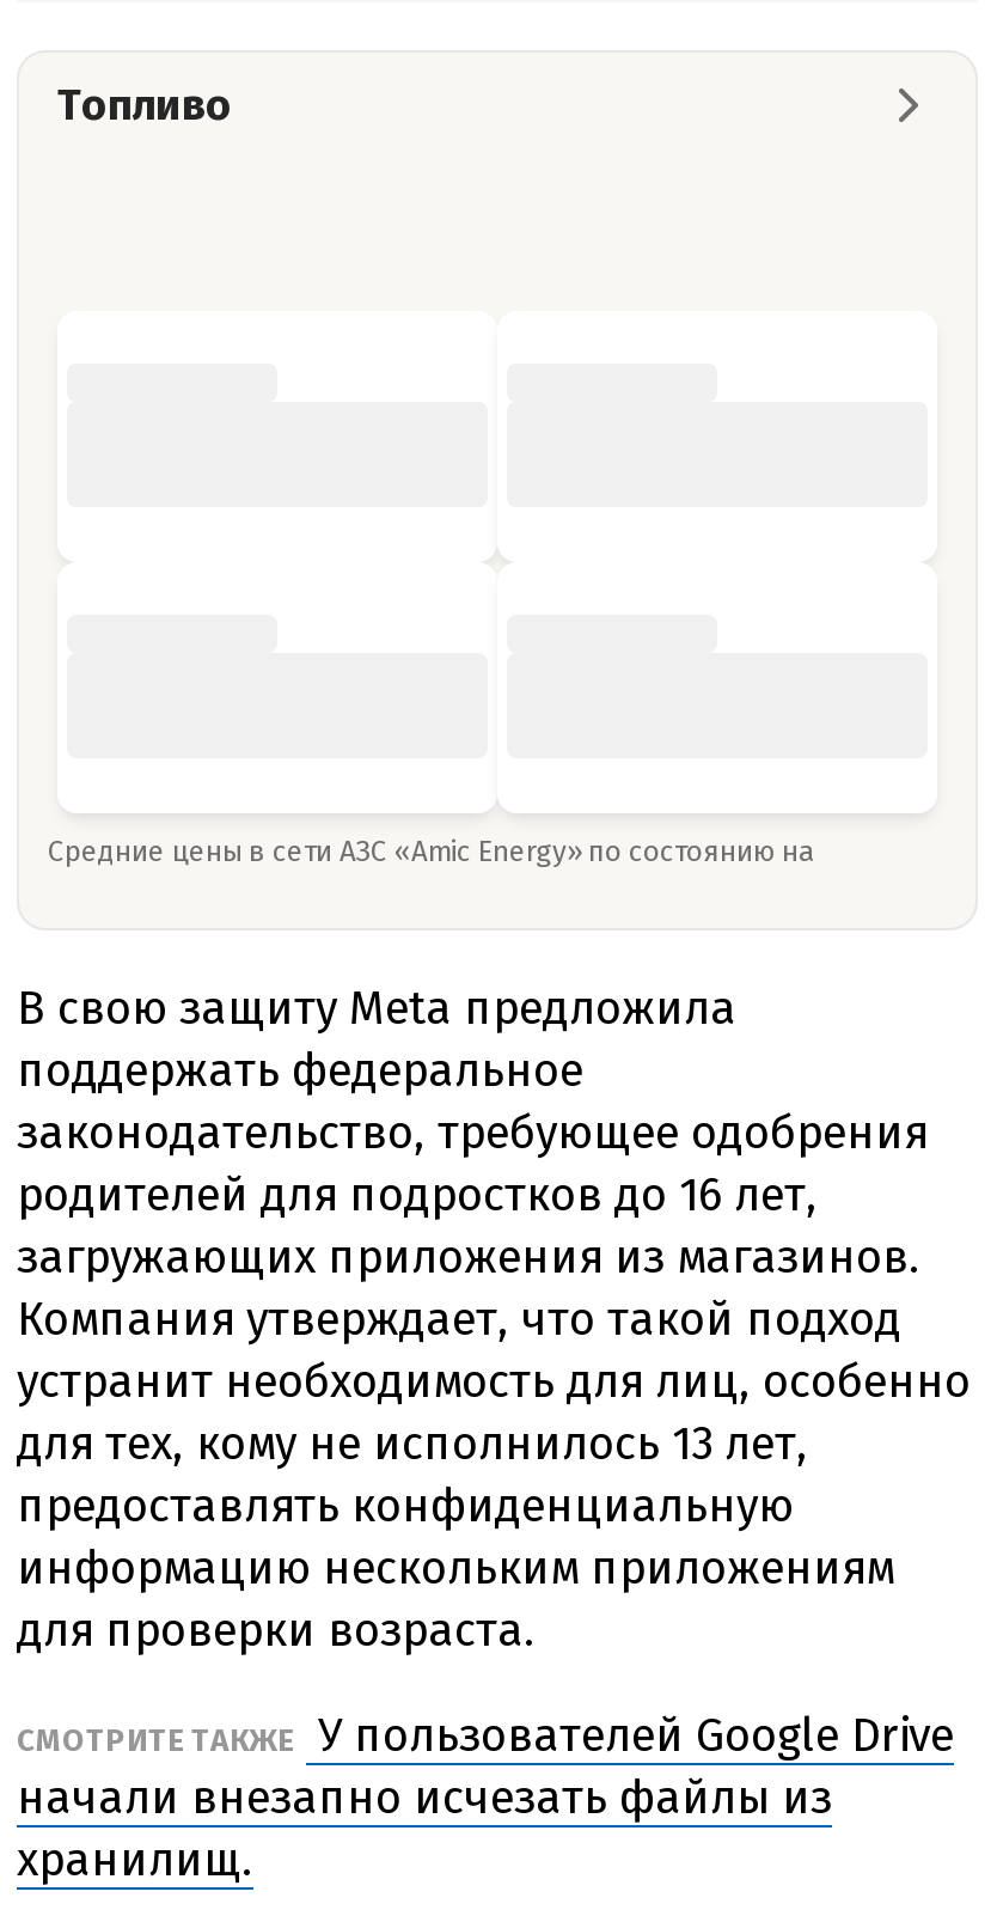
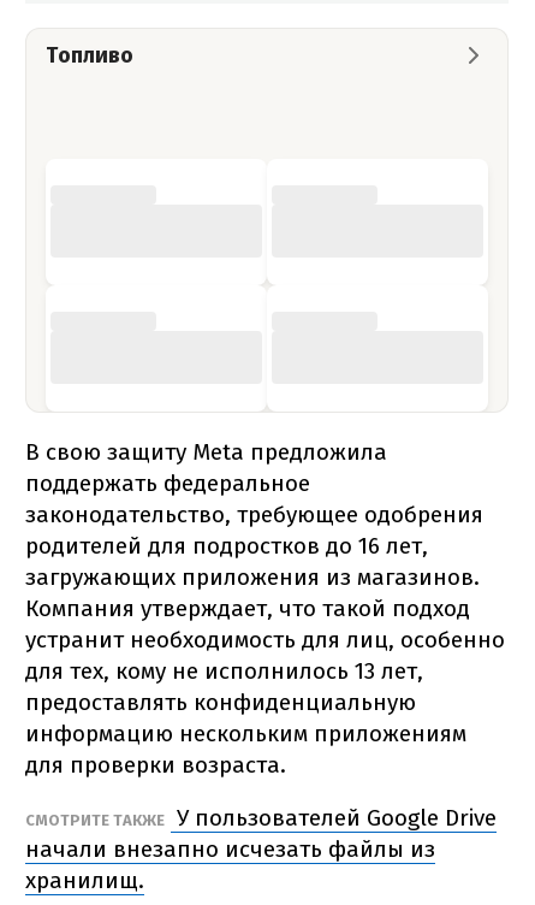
- Средние цены в сети АЗС «Amic Energy» по состоянию на
